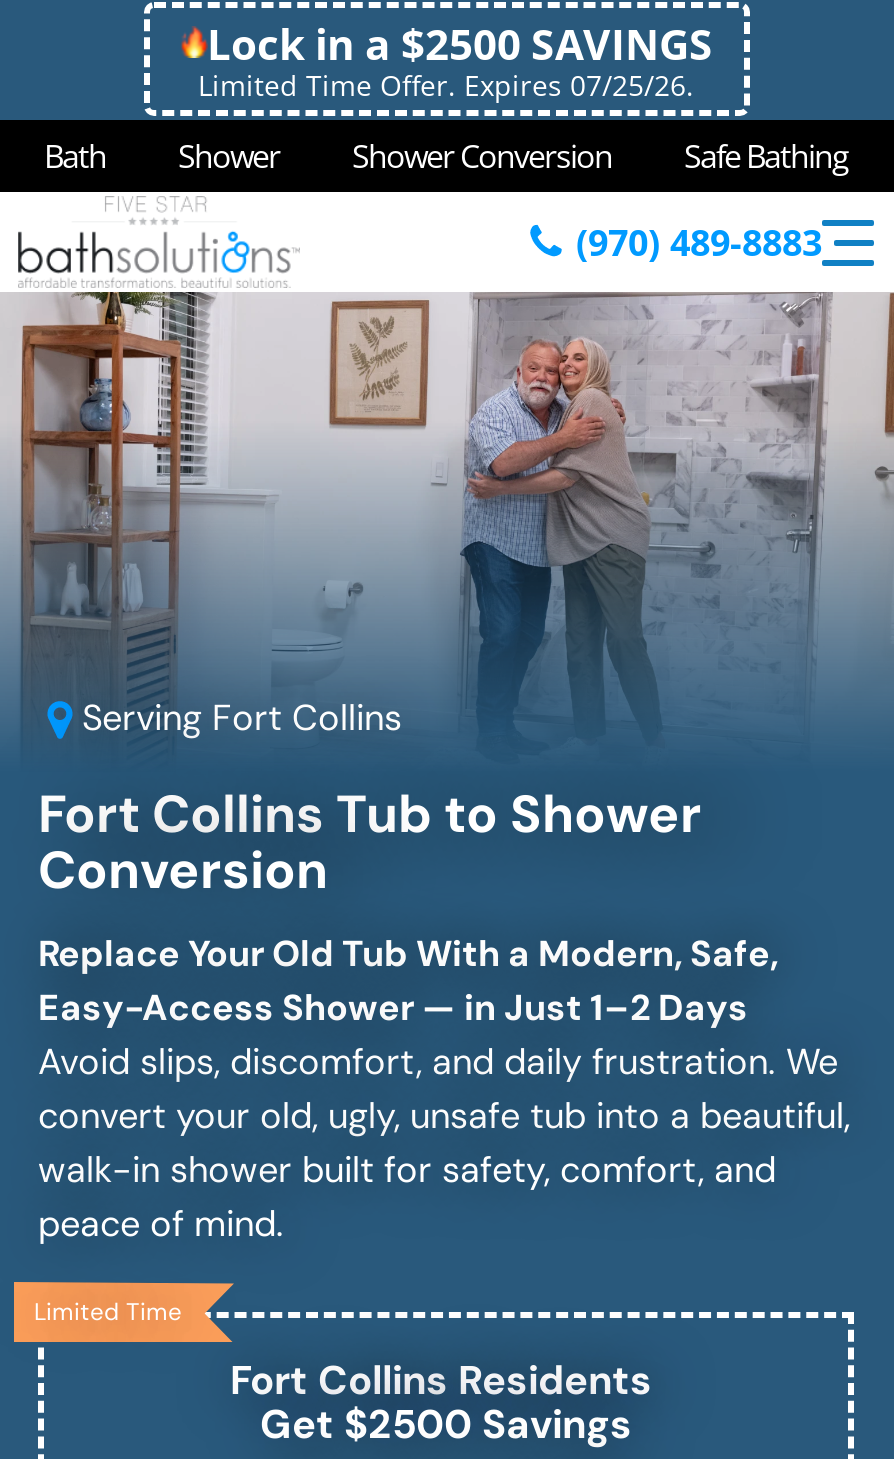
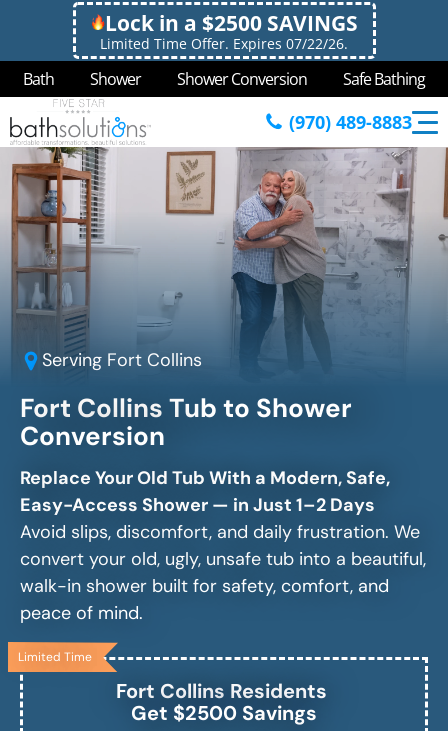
- Limited Time Offer. Expires 07/25/26.
+ Limited Time Offer. Expires 07/22/26.
